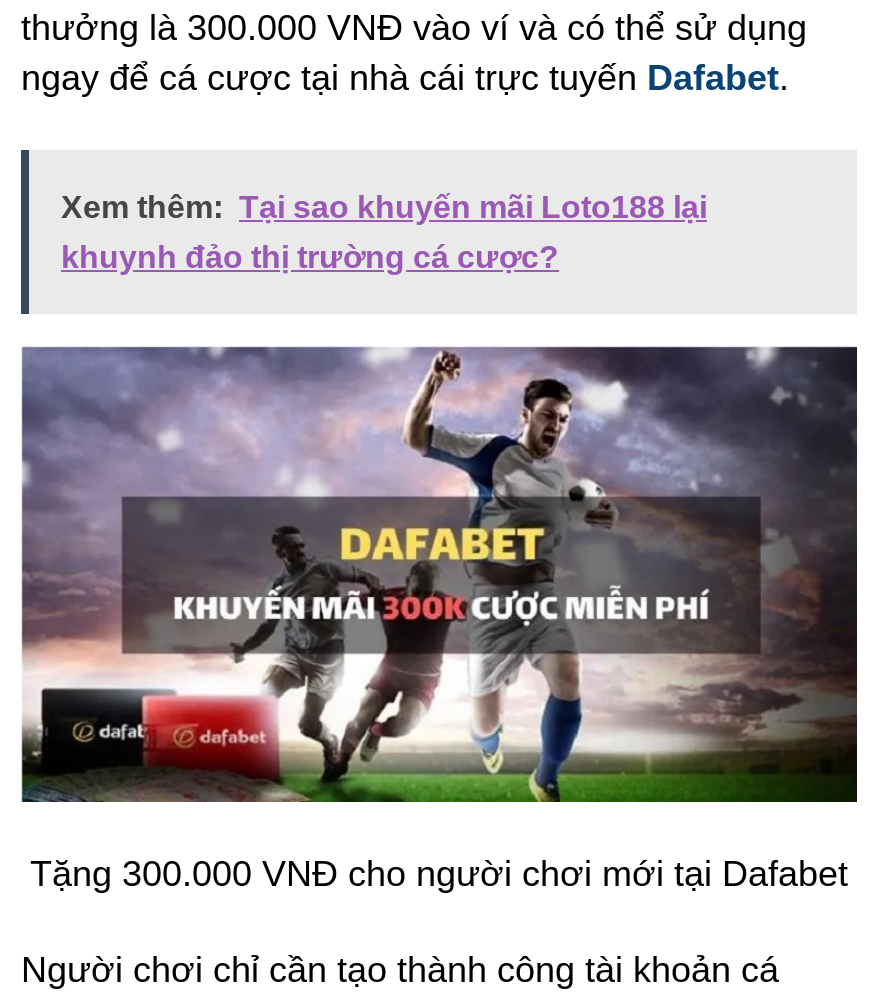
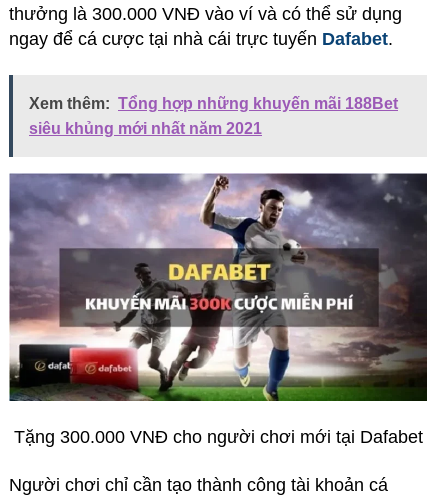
- Xem thêm: Tại sao khuyến mãi Loto188 lại
+ Xem thêm: Tổng hợp những khuyến mãi 188Bet

- khuynh đảo thị trường cá cược?
+ siêu khủng mới nhất năm 2021
